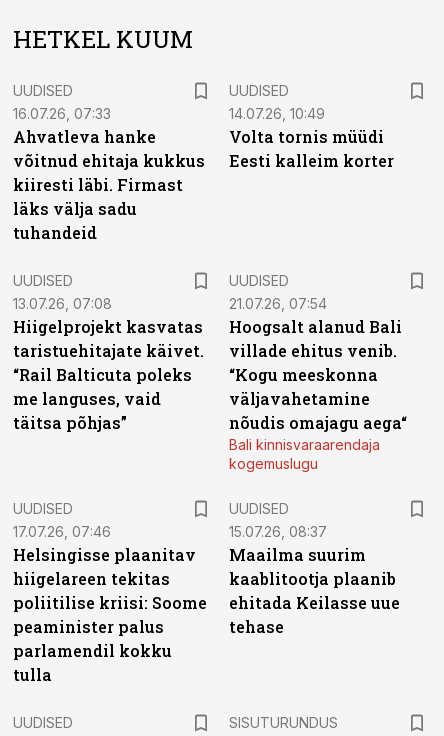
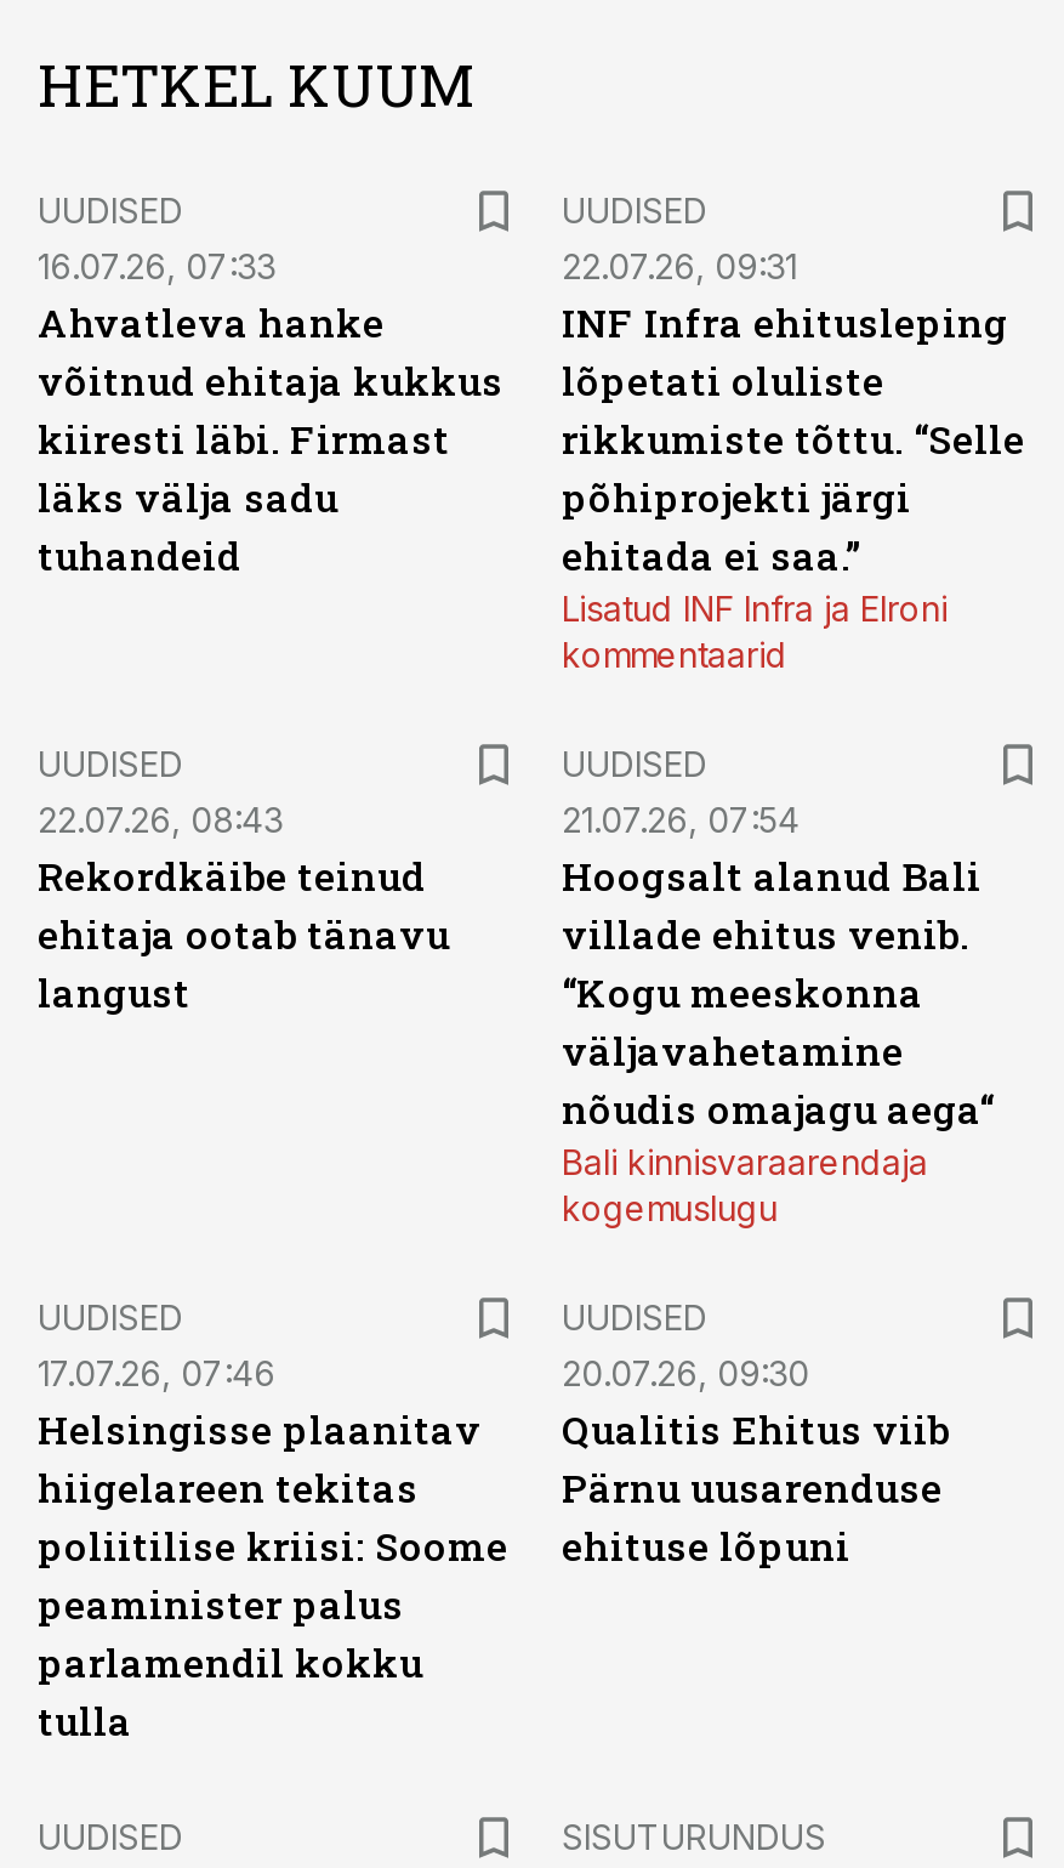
- 14.07.26, 10:49
- Volta tornis müüdi
- Eesti kalleim korter
+ 22.07.26, 09:31
+ INF Infra ehitusleping
+ lõpetati oluliste
+ rikkumiste tõttu. “Selle
+ põhiprojekti järgi
+ ehitada ei saa.”
+ Lisatud INF Infra ja Elroni
+ kommentaarid

- 13.07.26, 07:08
- Hiigelprojekt kasvatas
- taristuehitajate käivet.
- “Rail Balticuta poleks
- me languses, vaid
- täitsa põhjas”
+ 22.07.26, 08:43
+ Rekordkäibe teinud
+ ehitaja ootab tänavu
+ langust

- 15.07.26, 08:37
- Maailma suurim
- kaablitootja plaanib
- ehitada Keilasse uue
- tehase
+ 20.07.26, 09:30
+ Qualitis Ehitus viib
+ Pärnu uusarenduse
+ ehituse lõpuni
